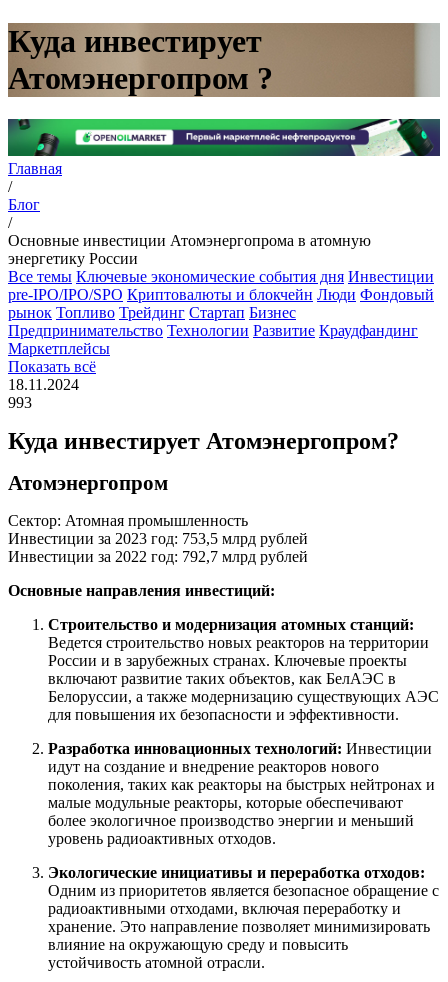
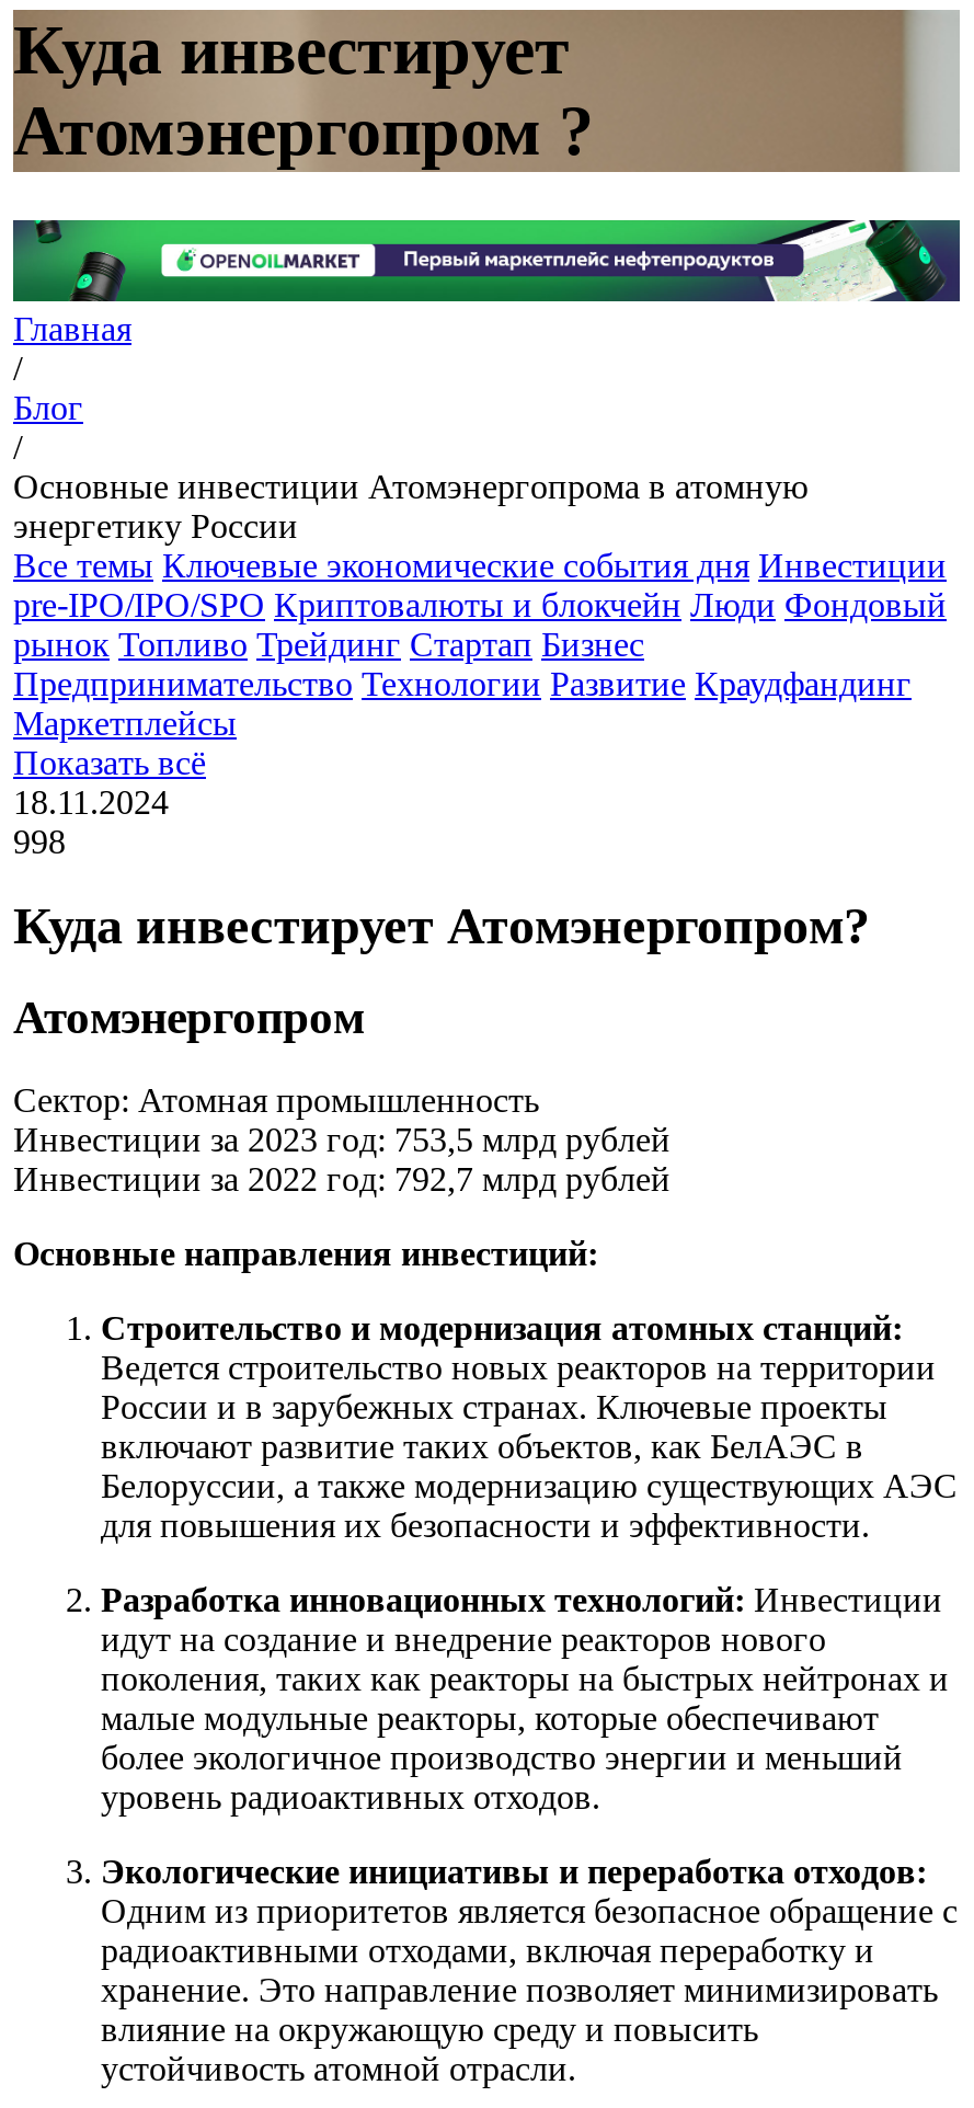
- 993
+ 998
